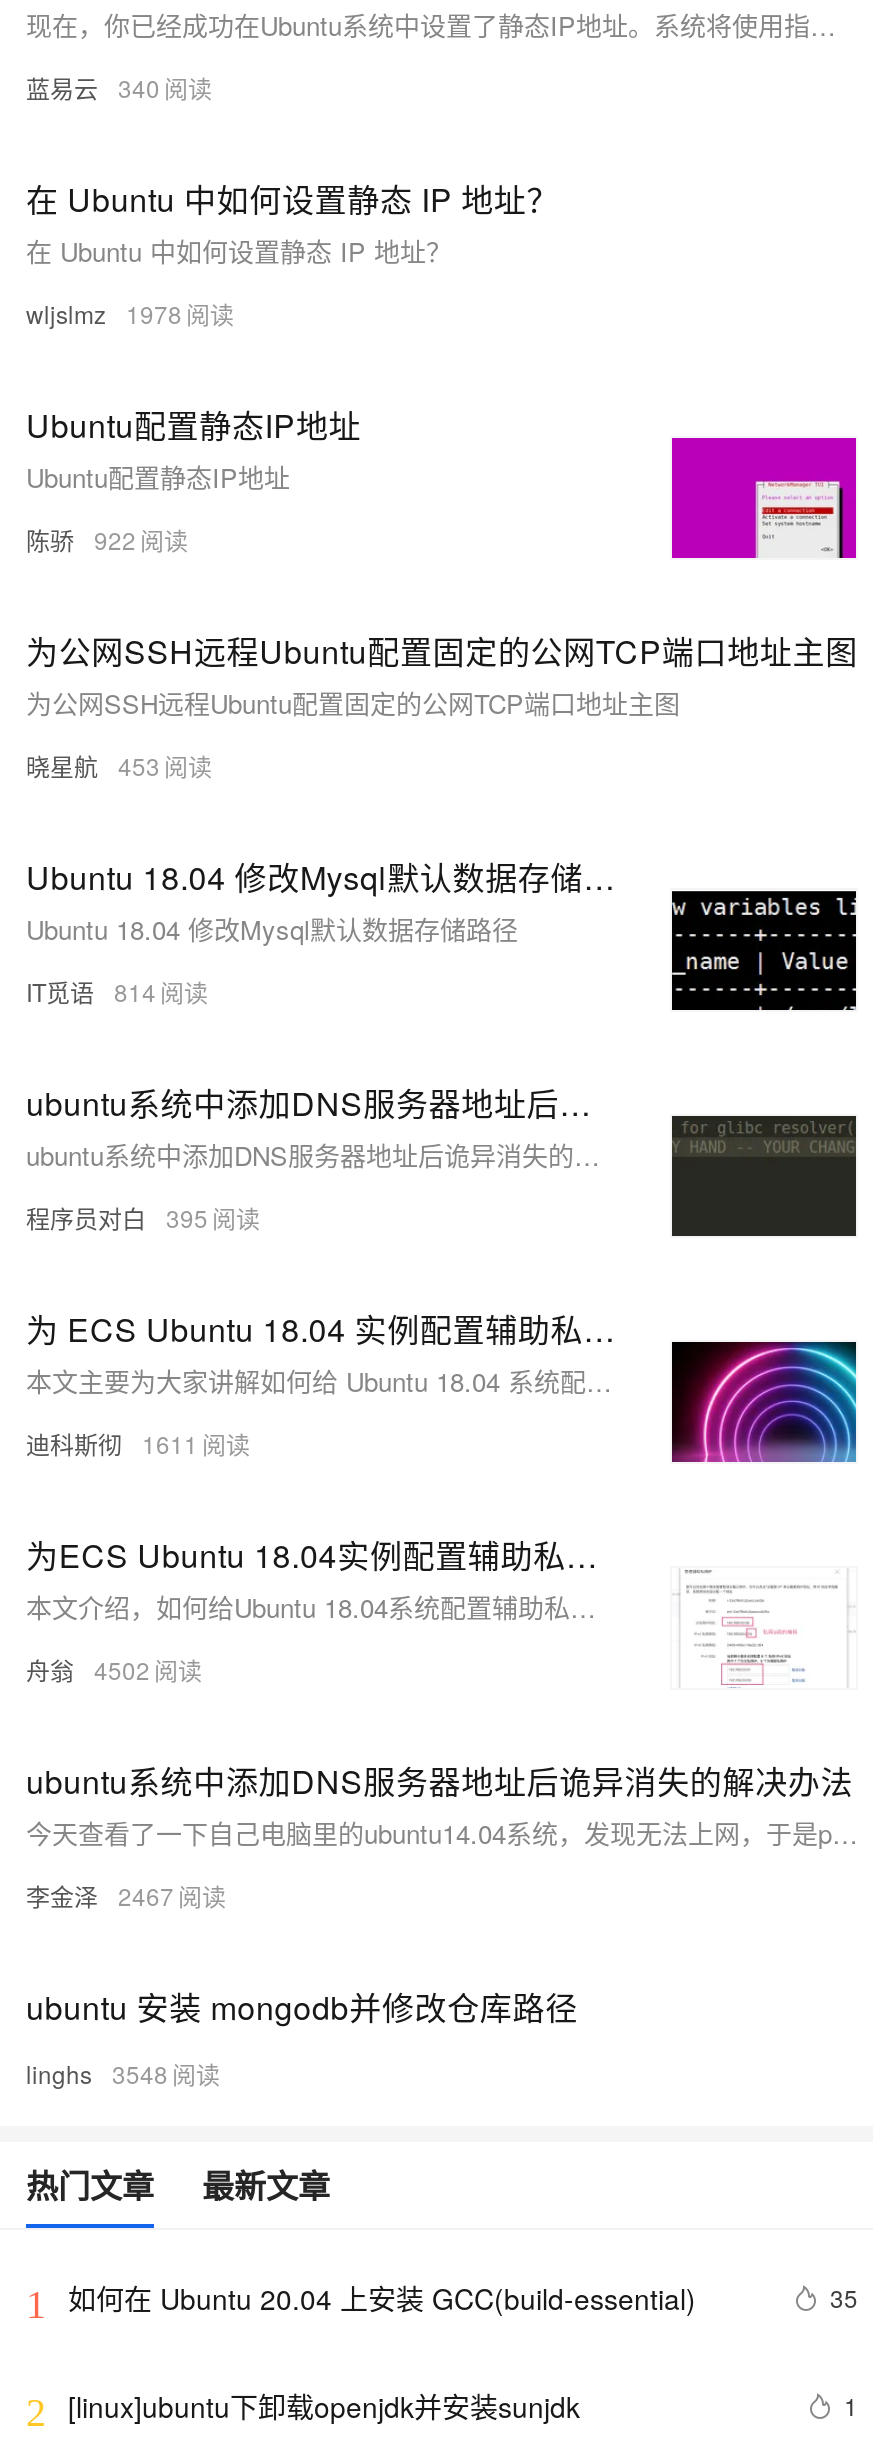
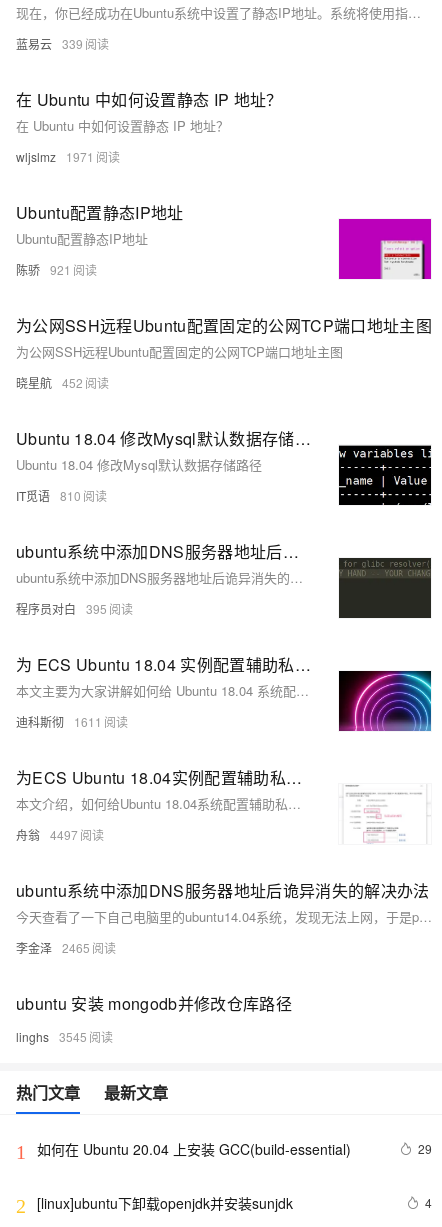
- 蓝易云 340
+ 蓝易云 339

- wljslmz 1978
+ wljslmz 1971

- 陈骄 922
+ 陈骄 921

- 晓星航 453
+ 晓星航 452

- IT觅语 814
+ IT觅语 810

- 舟翁 4502
+ 舟翁 4497

- 李金泽 2467
+ 李金泽 2465

- linghs 3548
+ linghs 3545

- 35
+ 29

- 1
+ 4
